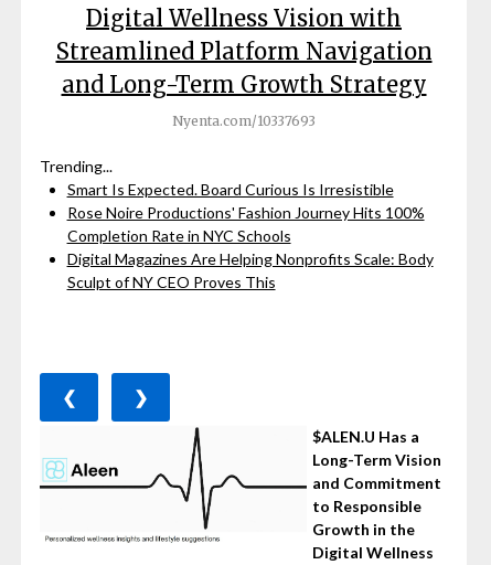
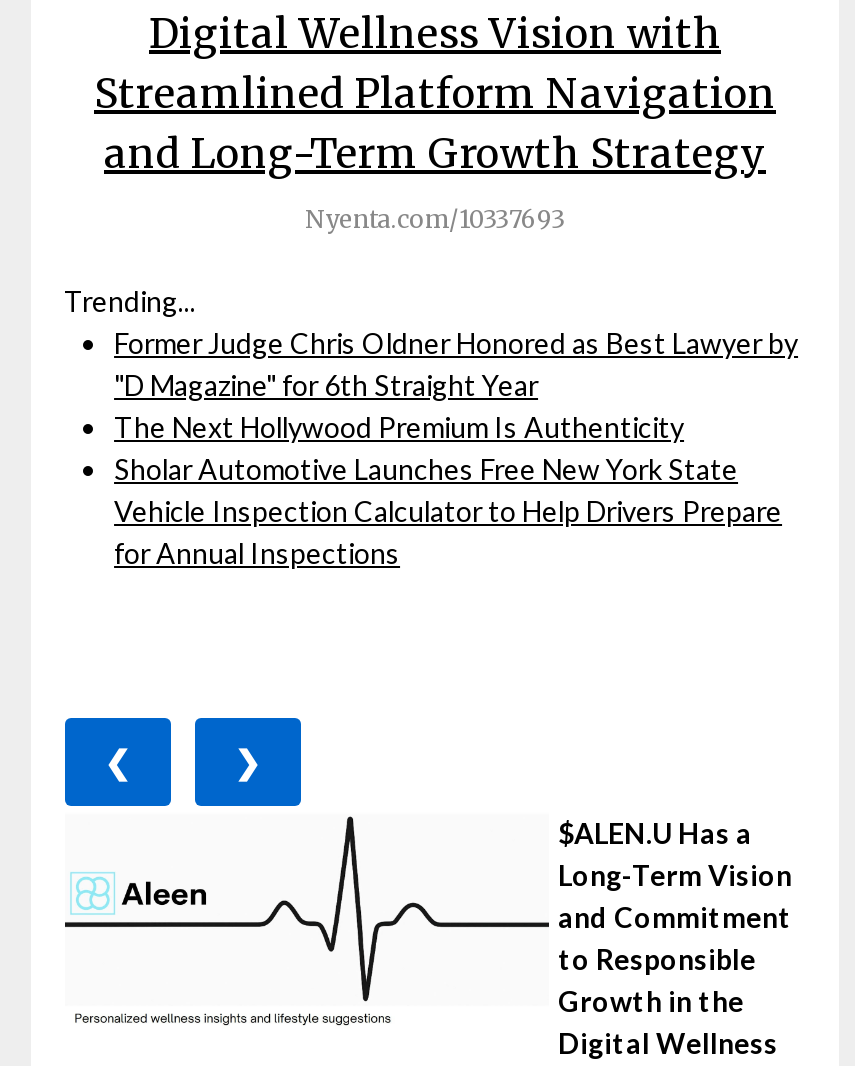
- Smart Is Expected. Board Curious Is Irresistible
- Rose Noire Productions' Fashion Journey Hits 100%
- Completion Rate in NYC Schools
- Digital Magazines Are Helping Nonprofits Scale: Body
- Sculpt of NY CEO Proves This
+ Former Judge Chris Oldner Honored as Best Lawyer by
+ "D Magazine" for 6th Straight Year
+ The Next Hollywood Premium Is Authenticity
+ Sholar Automotive Launches Free New York State
+ Vehicle Inspection Calculator to Help Drivers Prepare
+ for Annual Inspections
